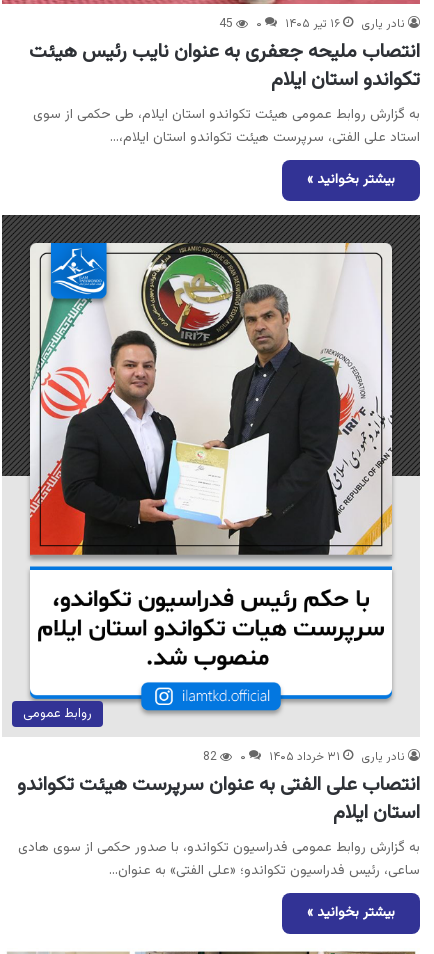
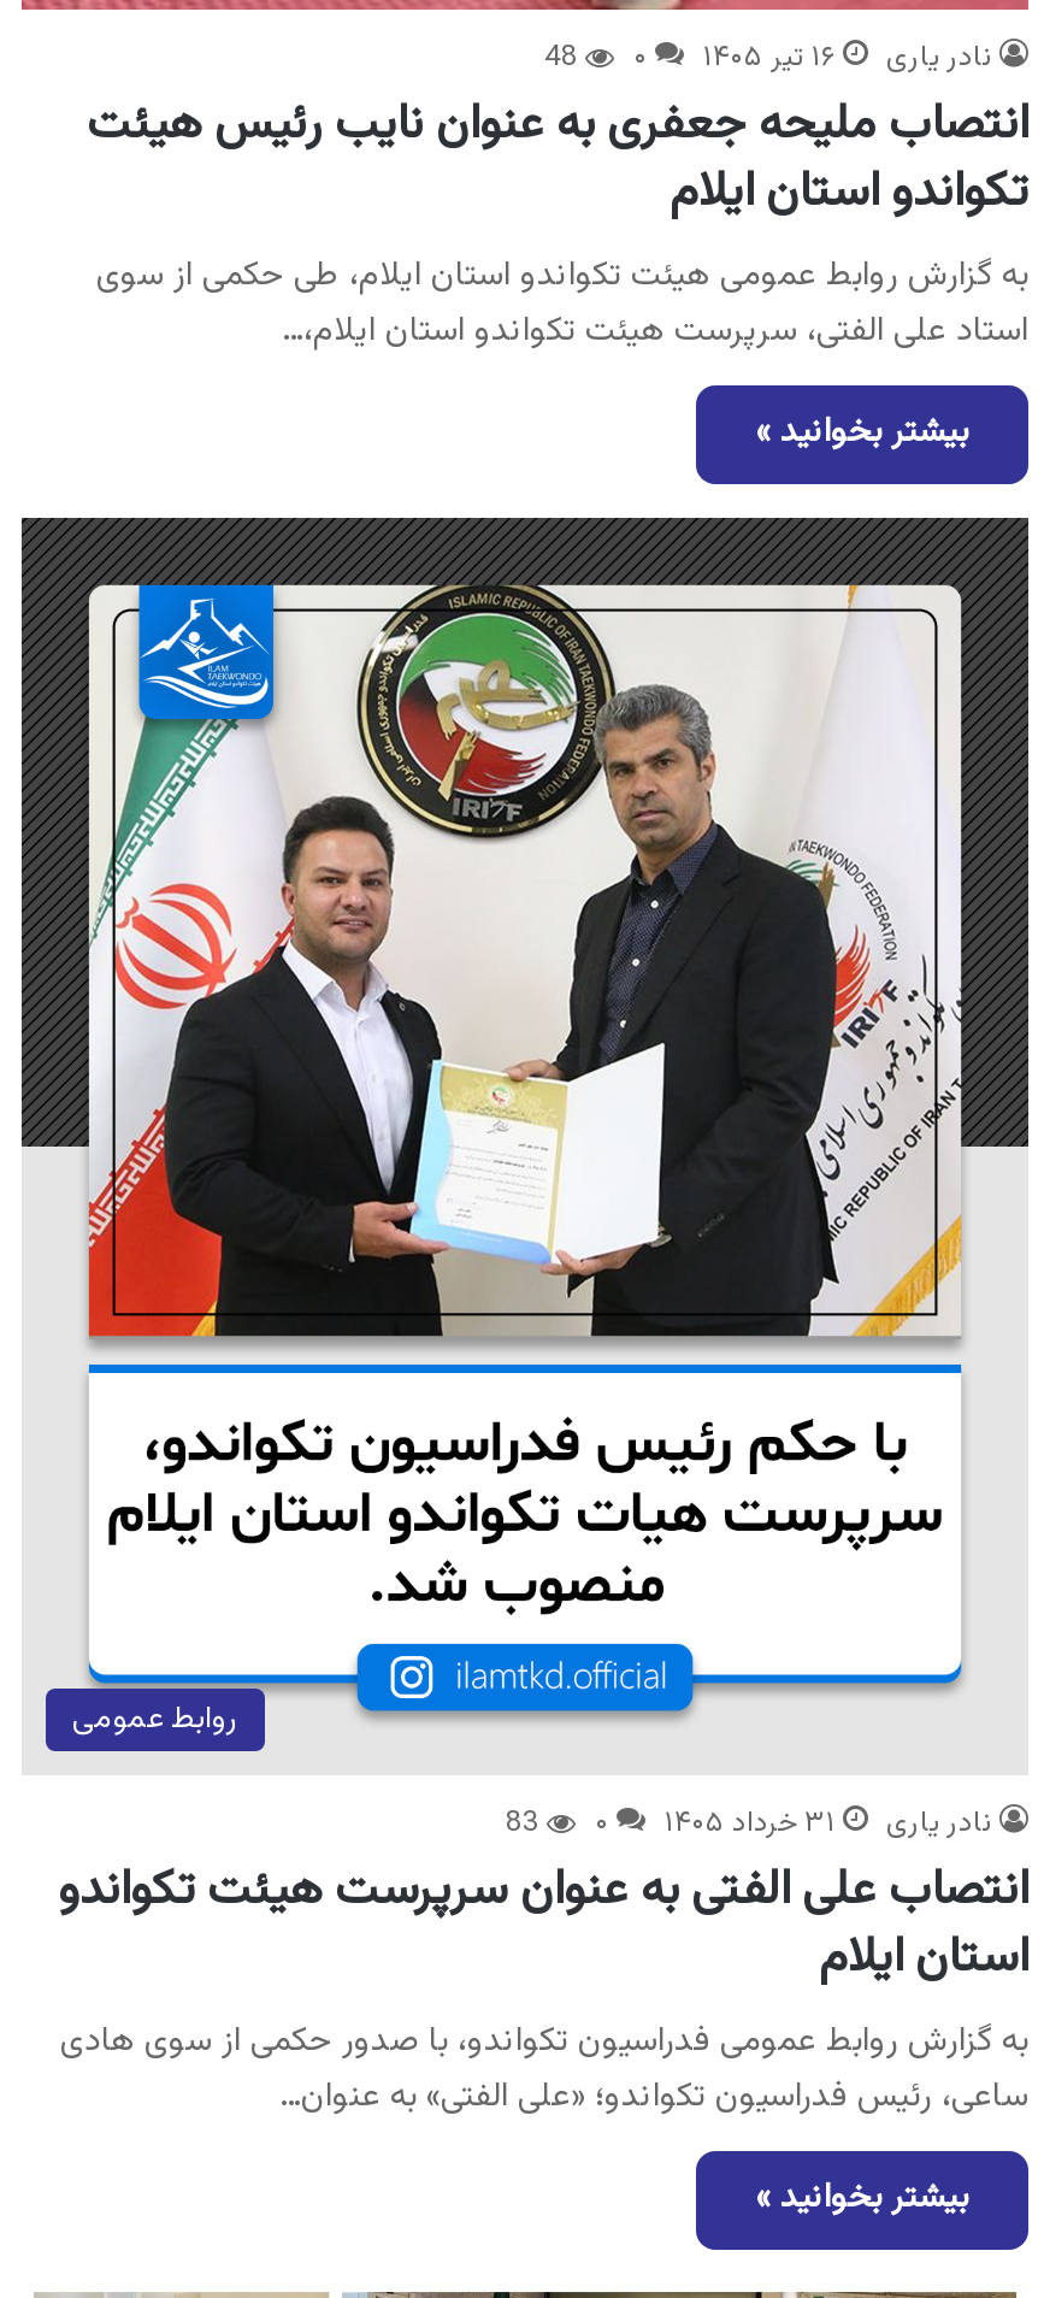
- 45
+ 48

- 82
+ 83
